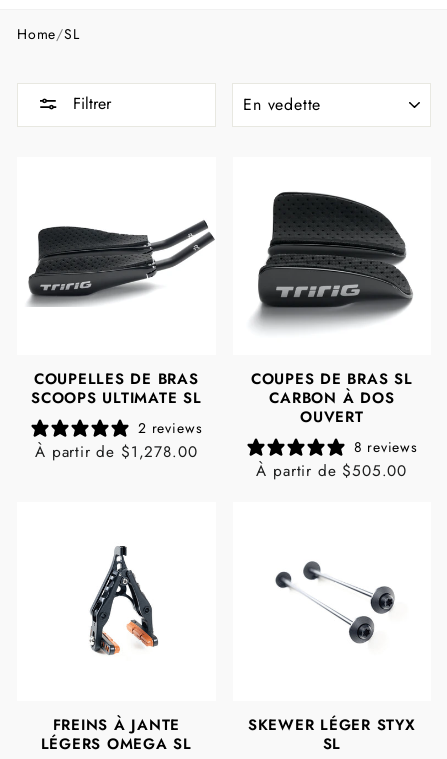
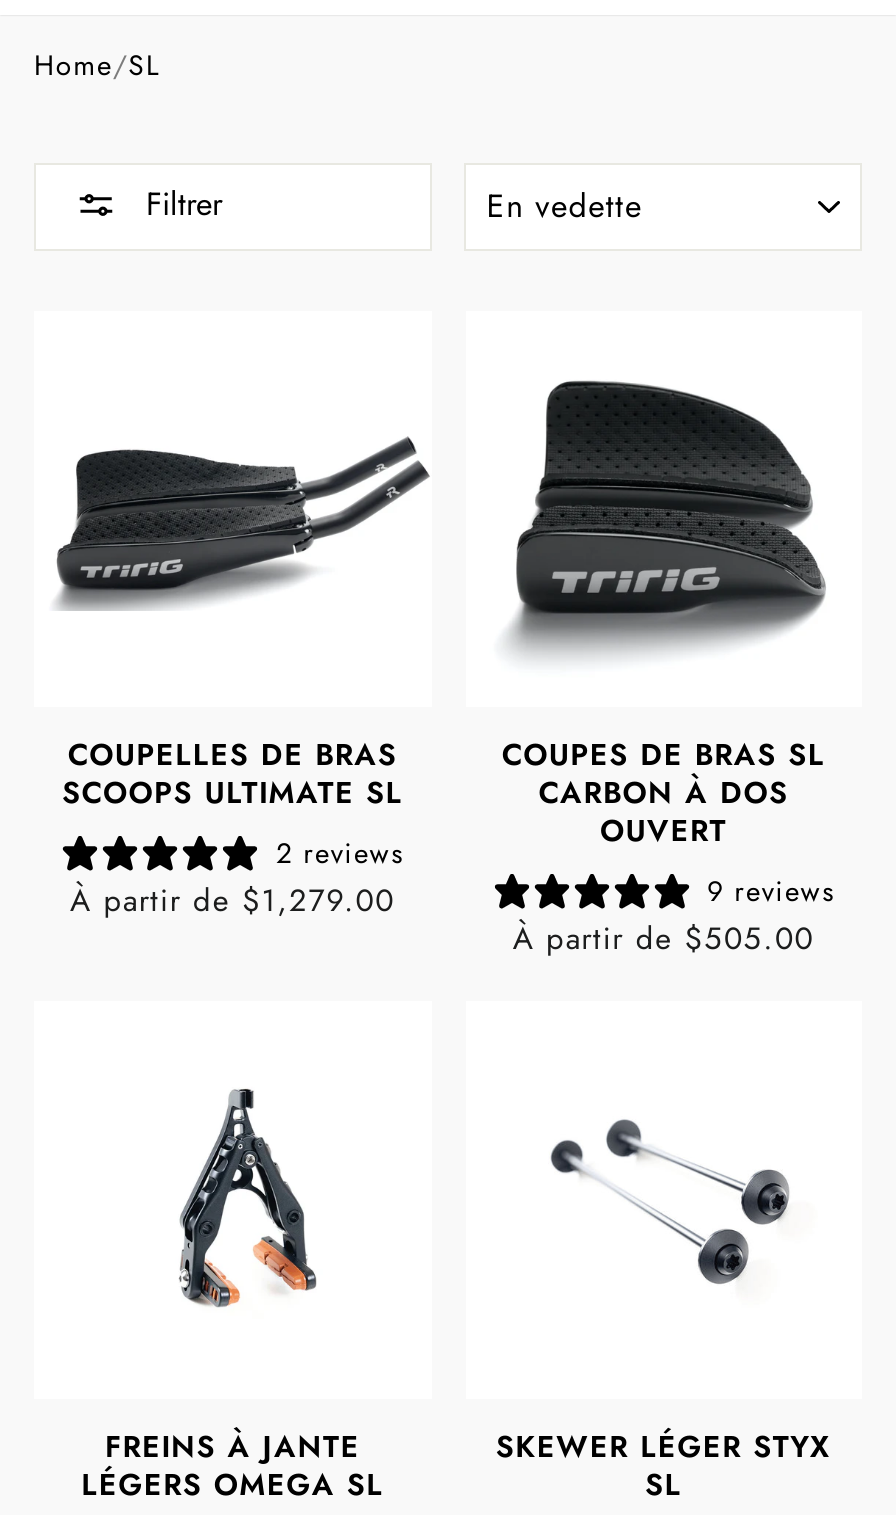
- À partir de $1,278.00
+ À partir de $1,279.00

- 8 reviews
+ 9 reviews
